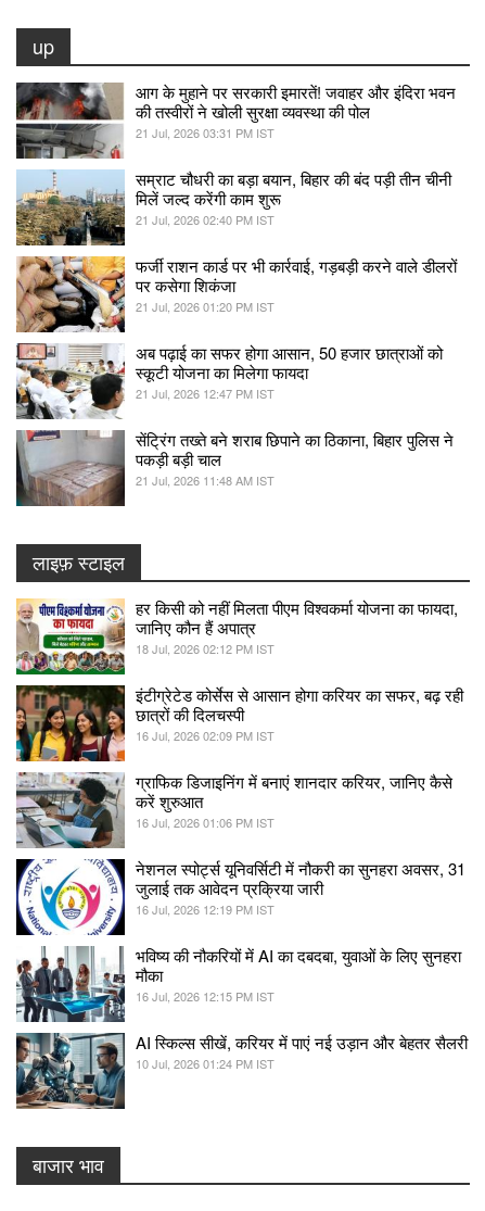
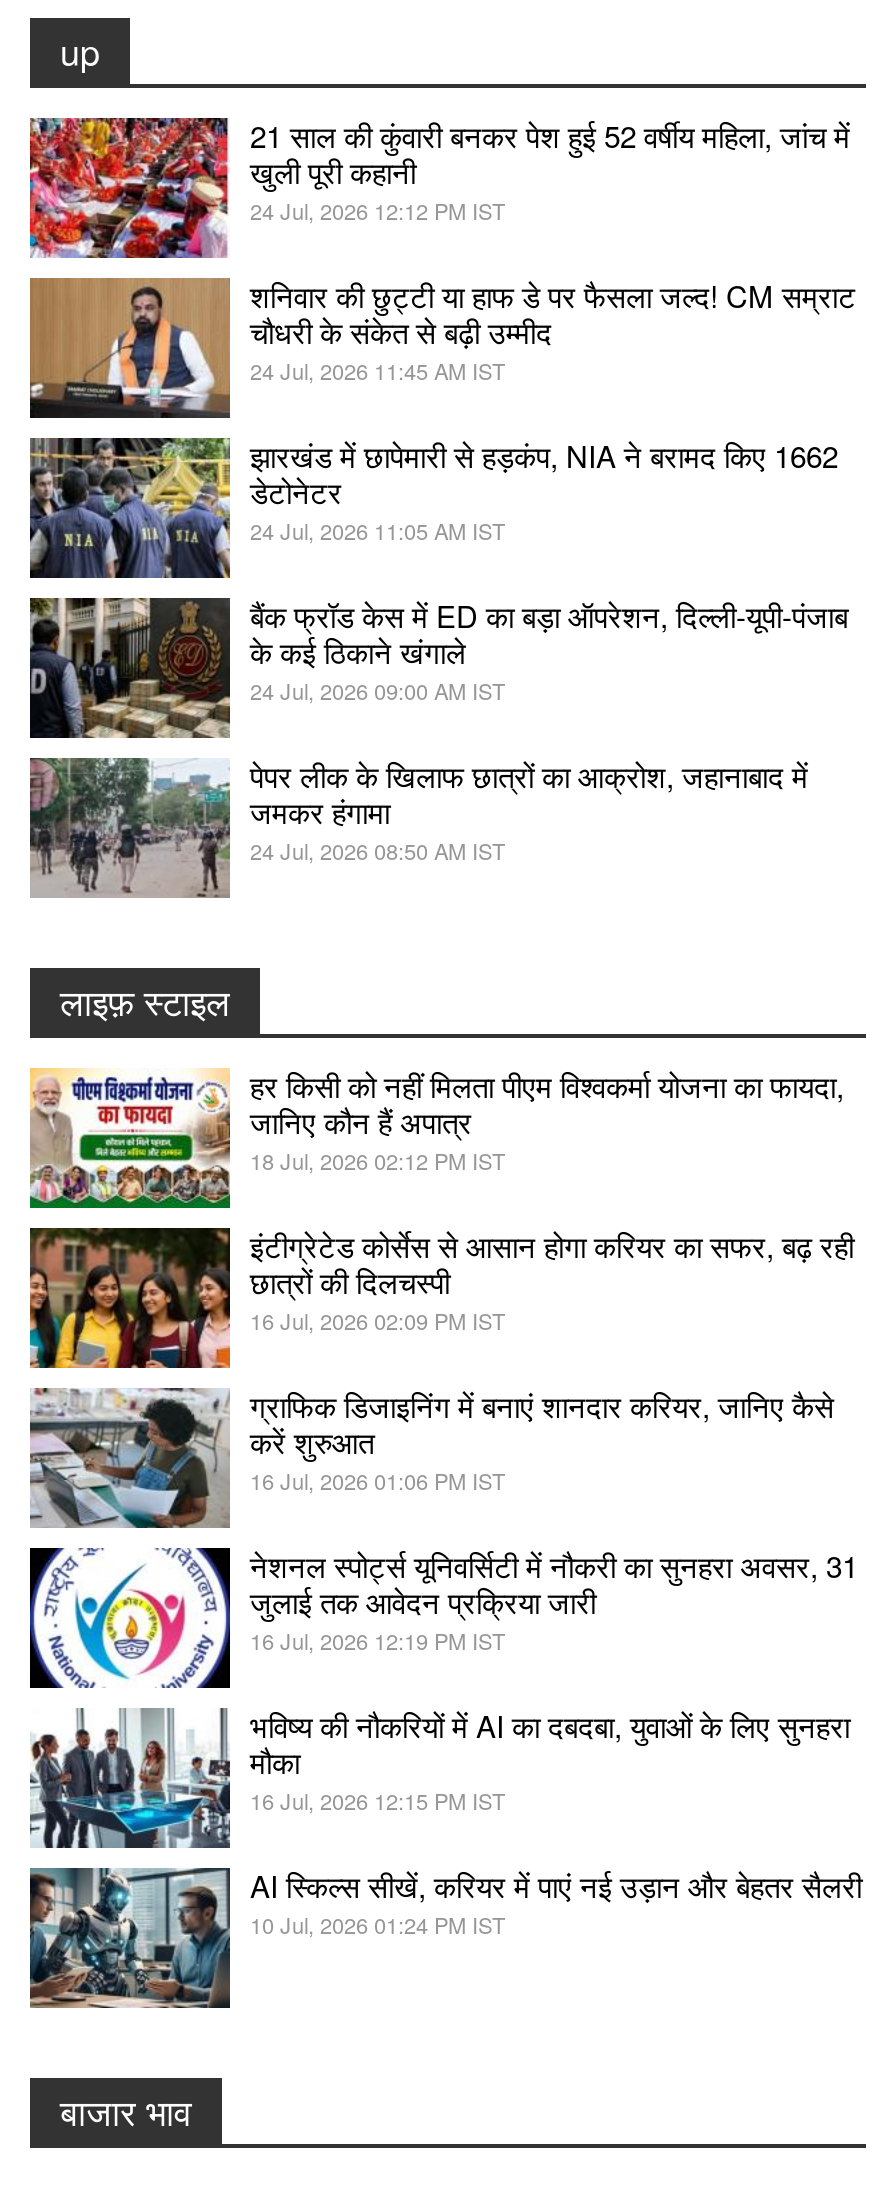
- [image]
- आग के मुहाने पर सरकारी इमारतें! जवाहर और इंदिरा भवन
- की तस्वीरों ने खोली सुरक्षा व्यवस्था की पोल
- 21 Jul, 2026 03:31 PM IST
+ [image]
+ 21 साल की कुंवारी बनकर पेश हुई 52 वर्षीय महिला, जांच में
+ खुली पूरी कहानी
+ 24 Jul, 2026 12:12 PM IST

- [image]
- सम्राट चौधरी का बड़ा बयान, बिहार की बंद पड़ी तीन चीनी
- मिलें जल्द करेंगी काम शुरू
- 21 Jul, 2026 02:40 PM IST
+ [image]
+ शनिवार की छुट्टी या हाफ डे पर फैसला जल्द! CM सम्राट
+ चौधरी के संकेत से बढ़ी उम्मीद
+ 24 Jul, 2026 11:45 AM IST

- [image]
- फर्जी राशन कार्ड पर भी कार्रवाई, गड़बड़ी करने वाले डीलरों
- पर कसेगा शिकंजा
- 21 Jul, 2026 01:20 PM IST
+ [image]
+ झारखंड में छापेमारी से हड़कंप, NIA ने बरामद किए 1662
+ डेटोनेटर
+ 24 Jul, 2026 11:05 AM IST

- [image]
- अब पढ़ाई का सफर होगा आसान, 50 हजार छात्राओं को
- स्कूटी योजना का मिलेगा फायदा
- 21 Jul, 2026 12:47 PM IST
+ [image]
+ बैंक फ्रॉड केस में ED का बड़ा ऑपरेशन, दिल्ली-यूपी-पंजाब
+ के कई ठिकाने खंगाले
+ 24 Jul, 2026 09:00 AM IST

- [image]
- सेंट्रिंग तख्ते बने शराब छिपाने का ठिकाना, बिहार पुलिस ने
- पकड़ी बड़ी चाल
- 21 Jul, 2026 11:48 AM IST
+ [image]
+ पेपर लीक के खिलाफ छात्रों का आक्रोश, जहानाबाद में
+ जमकर हंगामा
+ 24 Jul, 2026 08:50 AM IST
